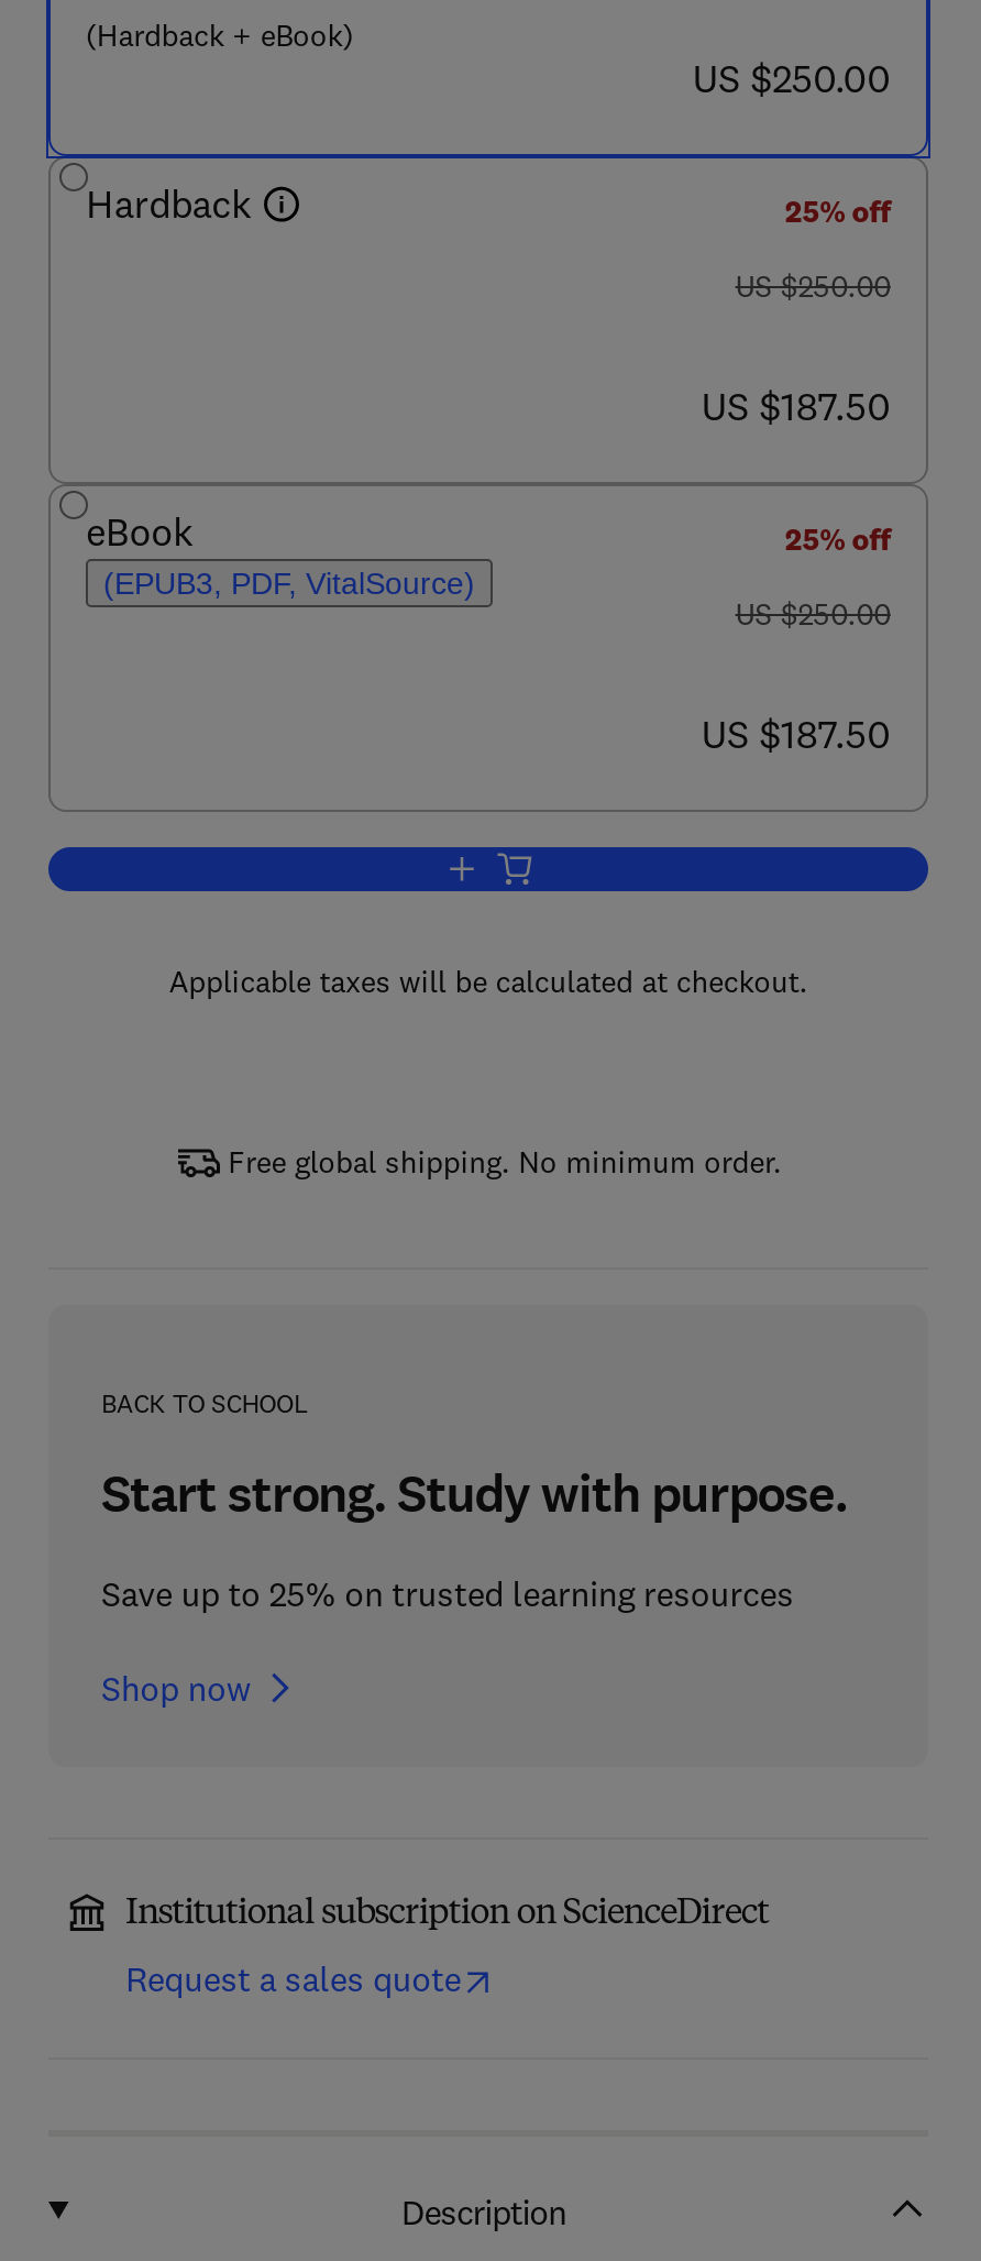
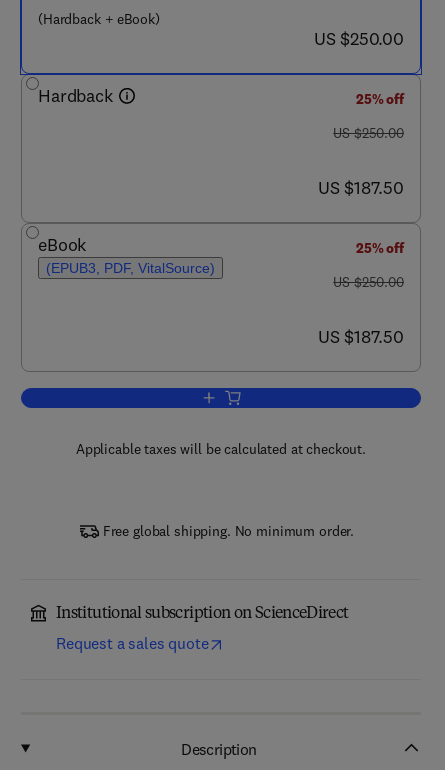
- BACK TO SCHOOL
- Start strong. Study with purpose.
- Save up to 25% on trusted learning resources
- Shop now
